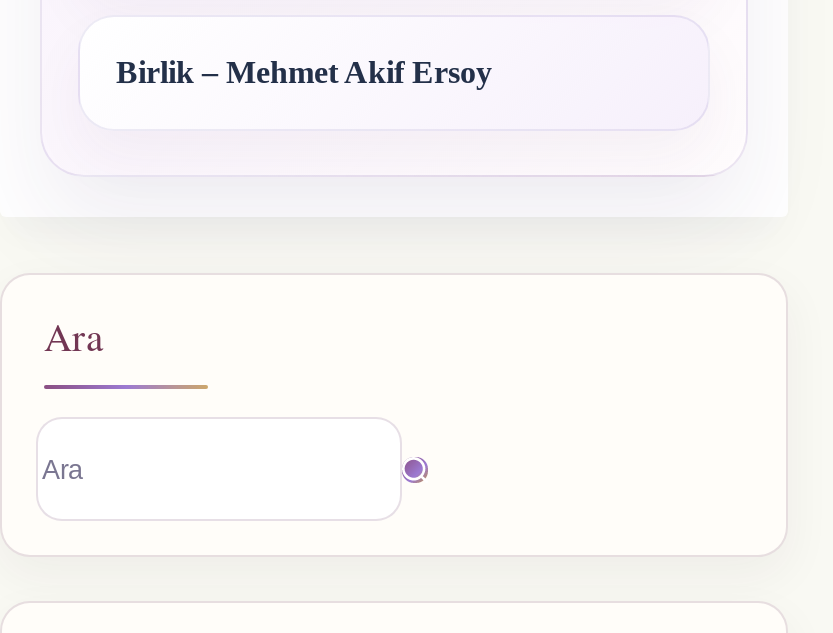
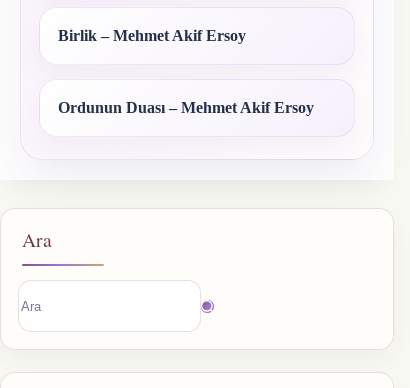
+ Ordunun Duası – Mehmet Akif Ersoy
